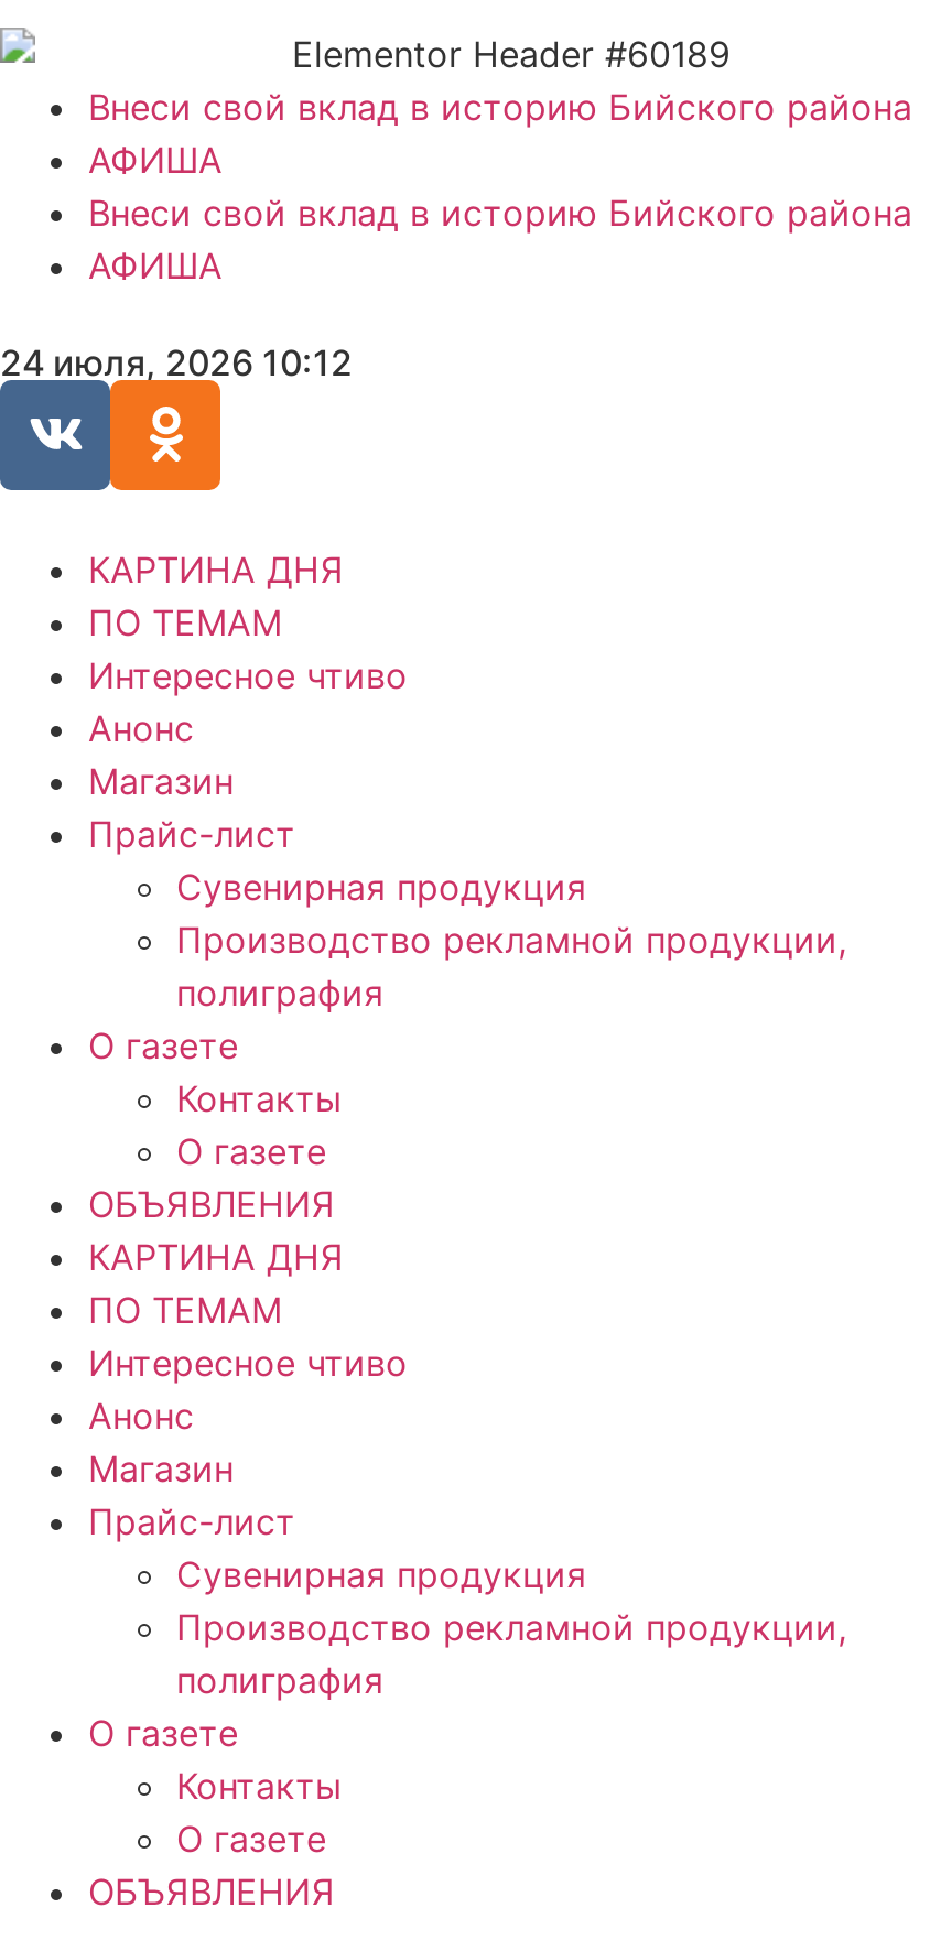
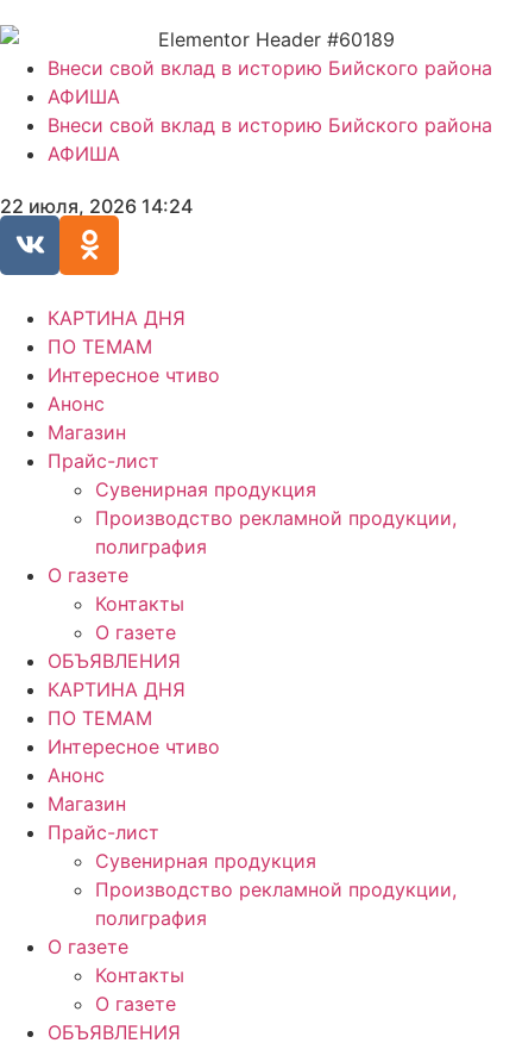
- 24 июля, 2026 10:12
+ 22 июля, 2026 14:24
